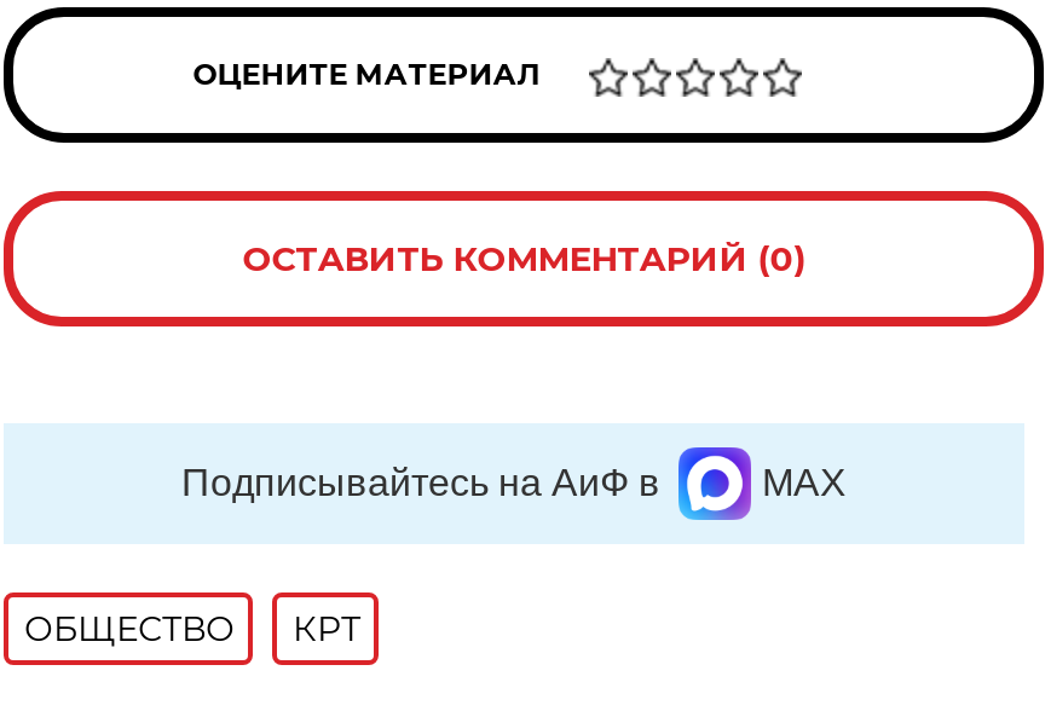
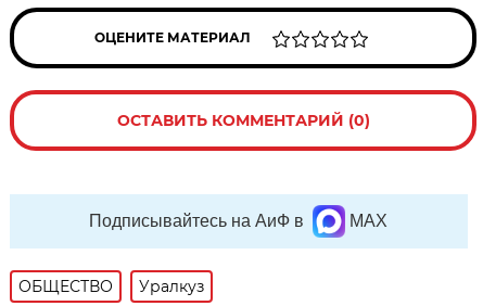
- КРТ
+ Уралкуз
